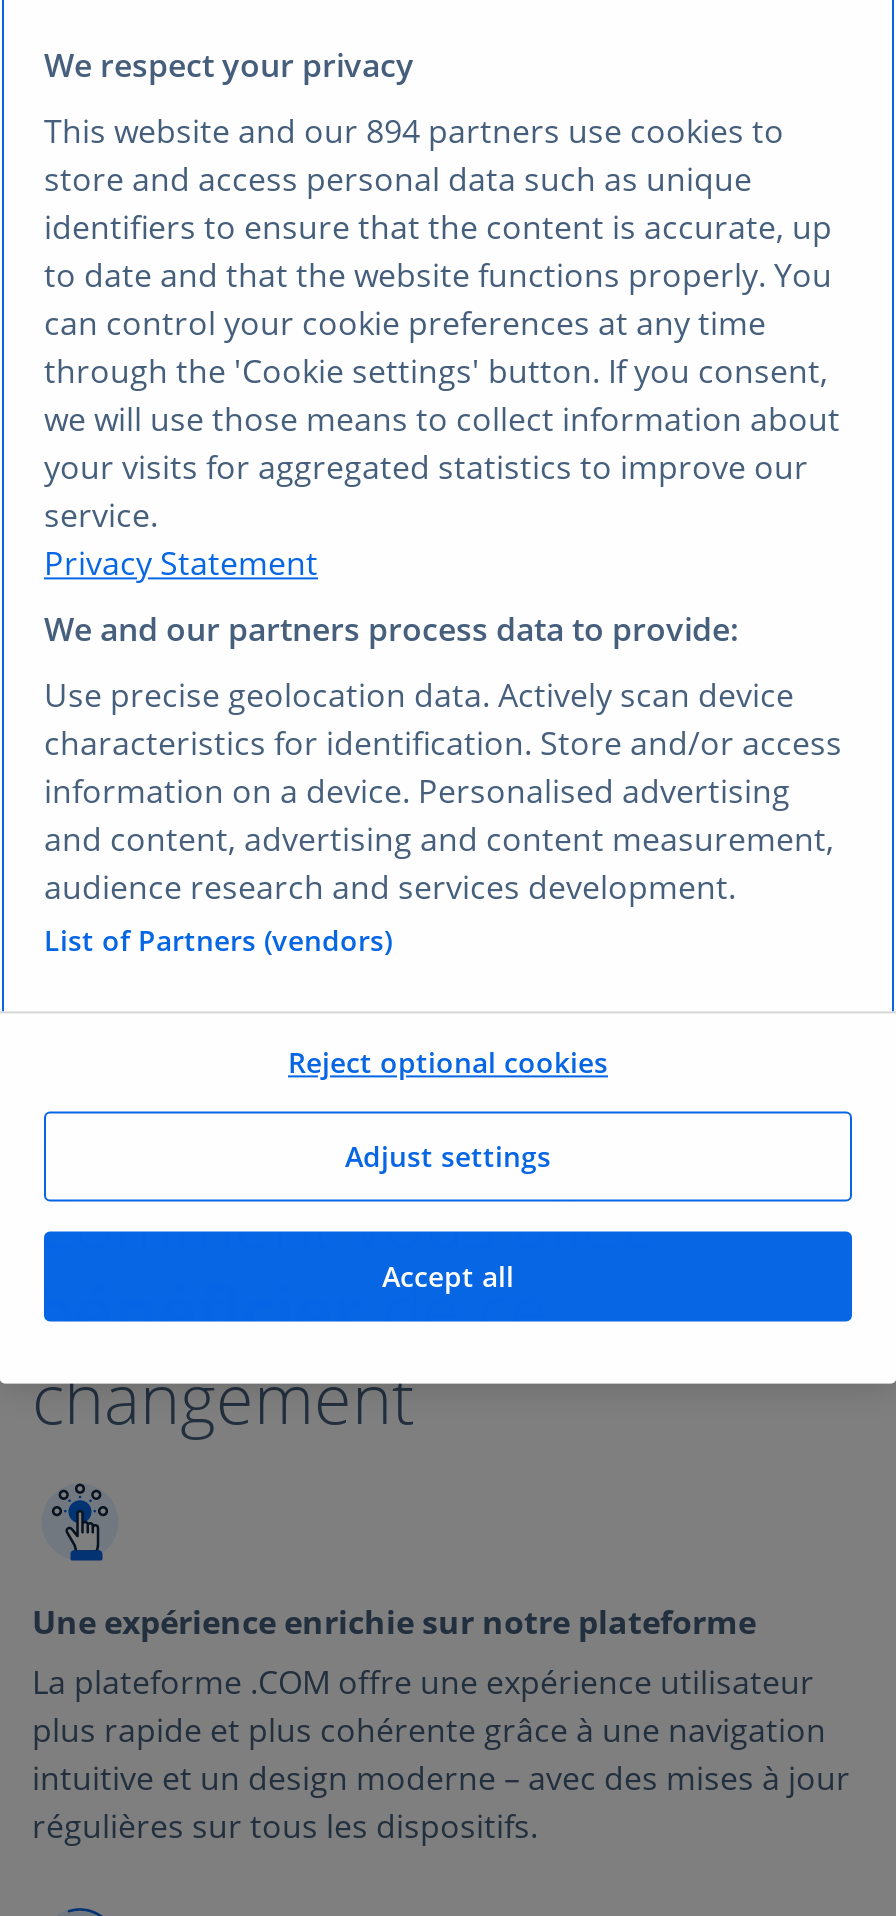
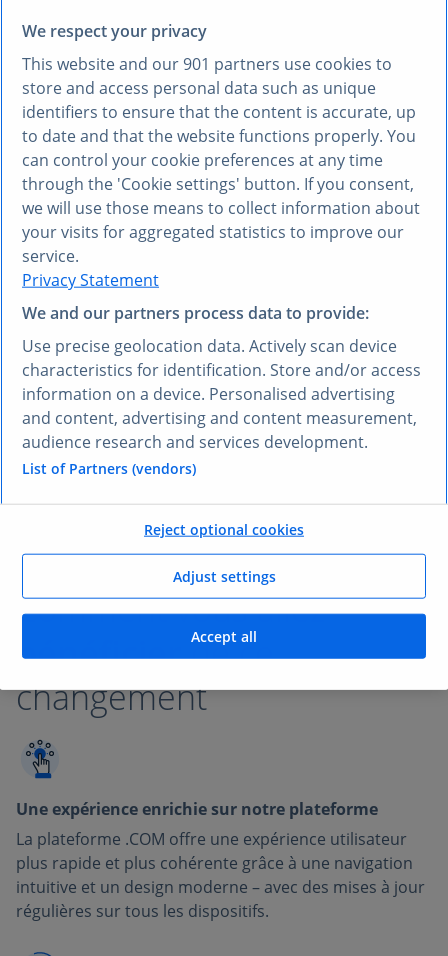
- This website and our 894 partners use cookies to
+ This website and our 901 partners use cookies to
